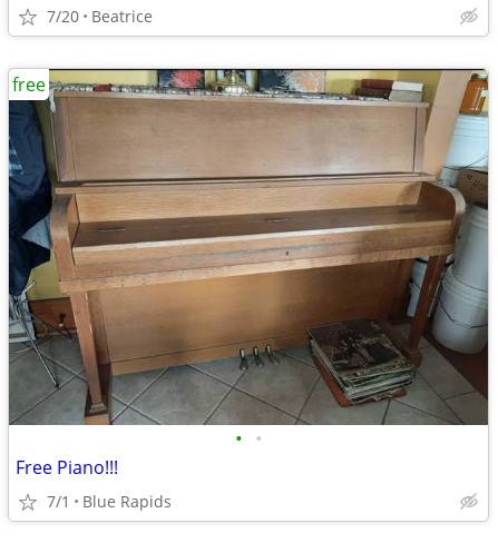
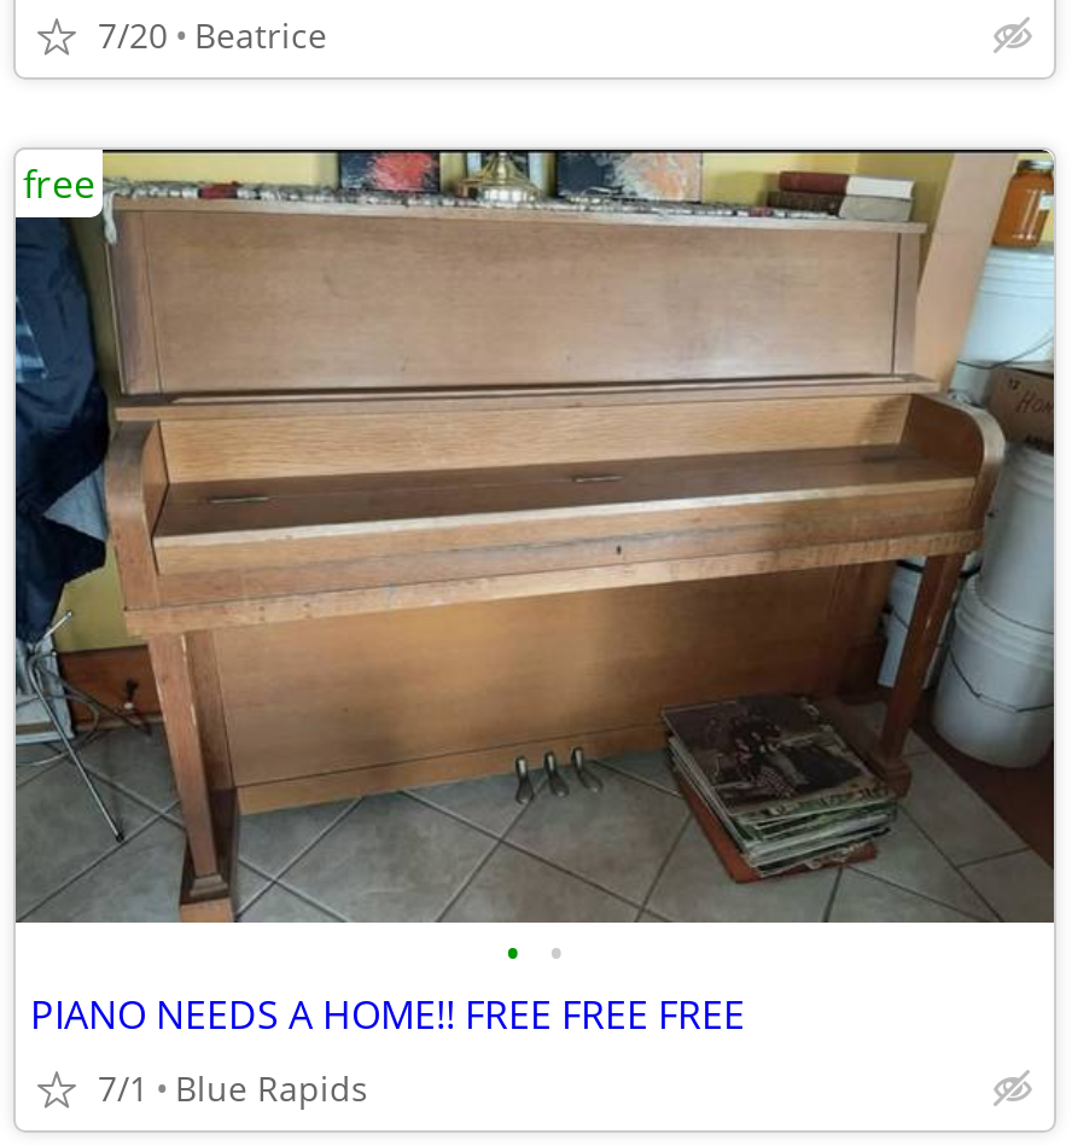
- Free Piano!!!
+ PIANO NEEDS A HOME!! FREE FREE FREE
